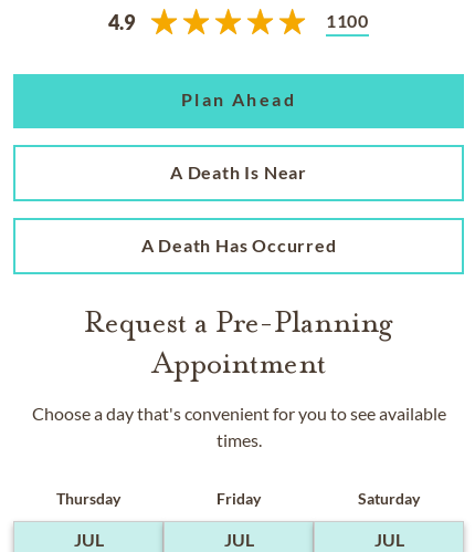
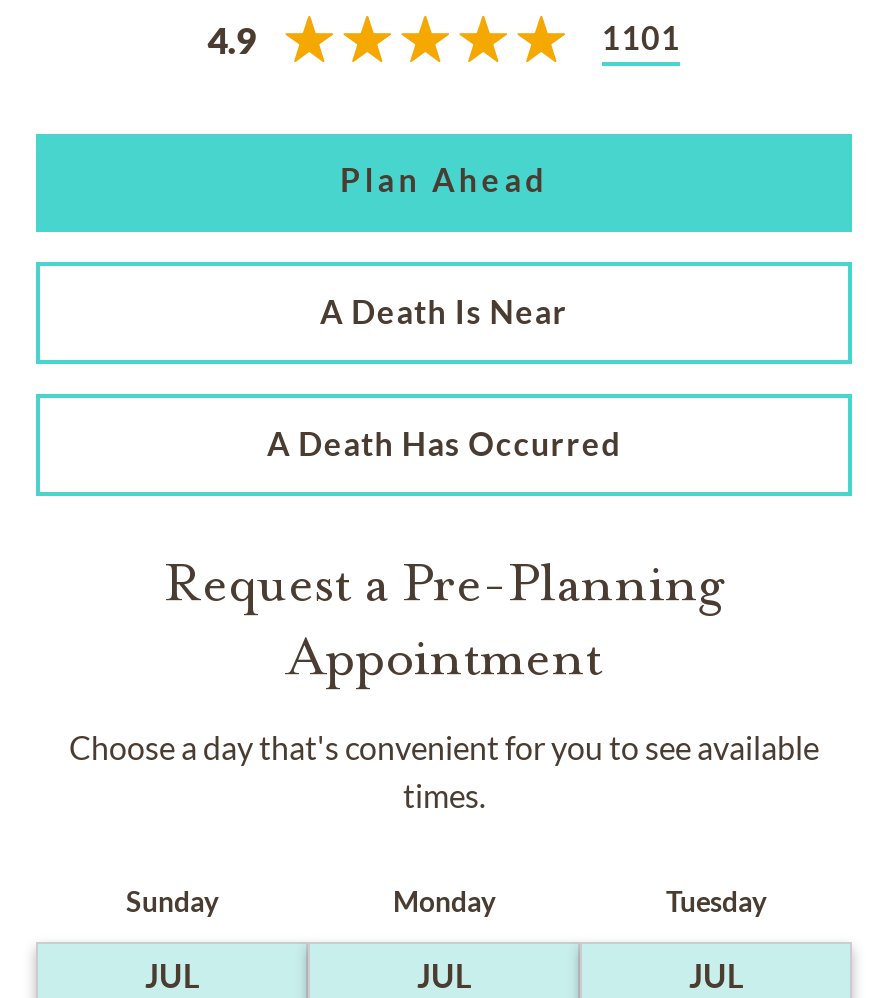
- 1100
+ 1101

- Thursday
+ Sunday

- Friday
+ Monday

- Saturday
+ Tuesday
